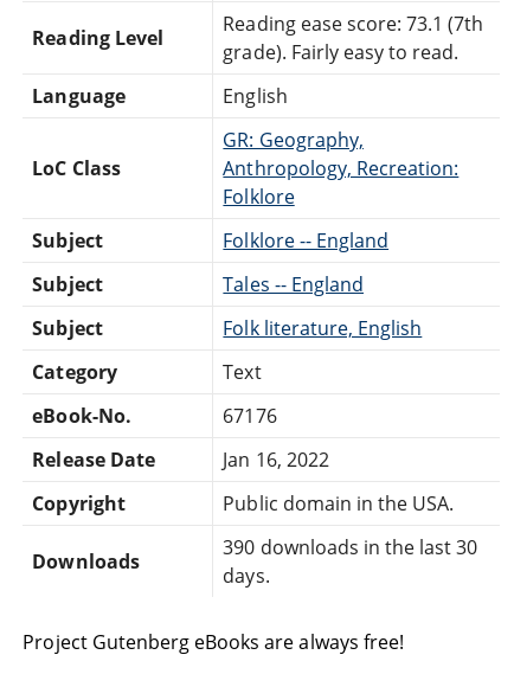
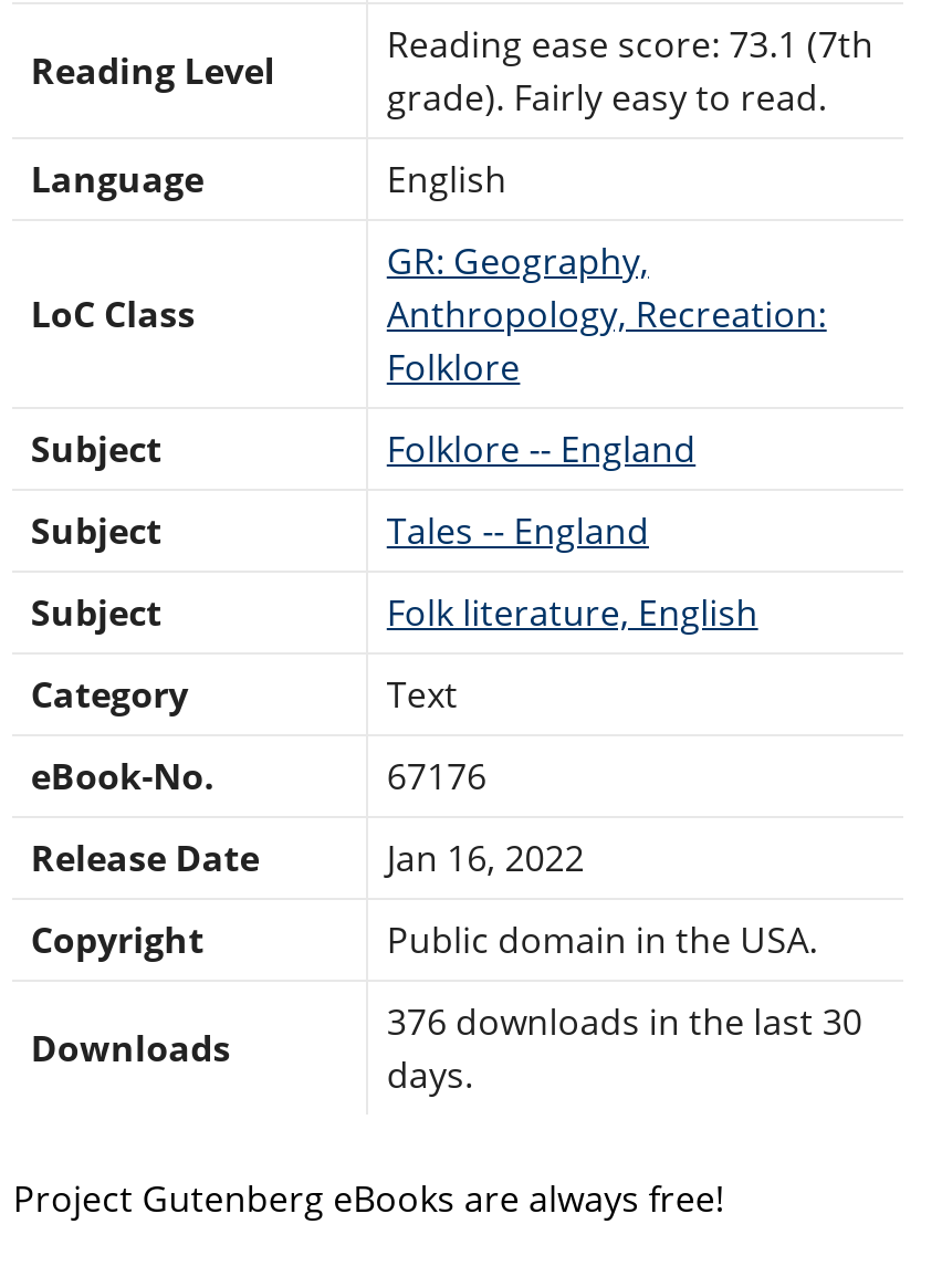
- 390 downloads in the last 30
+ 376 downloads in the last 30
